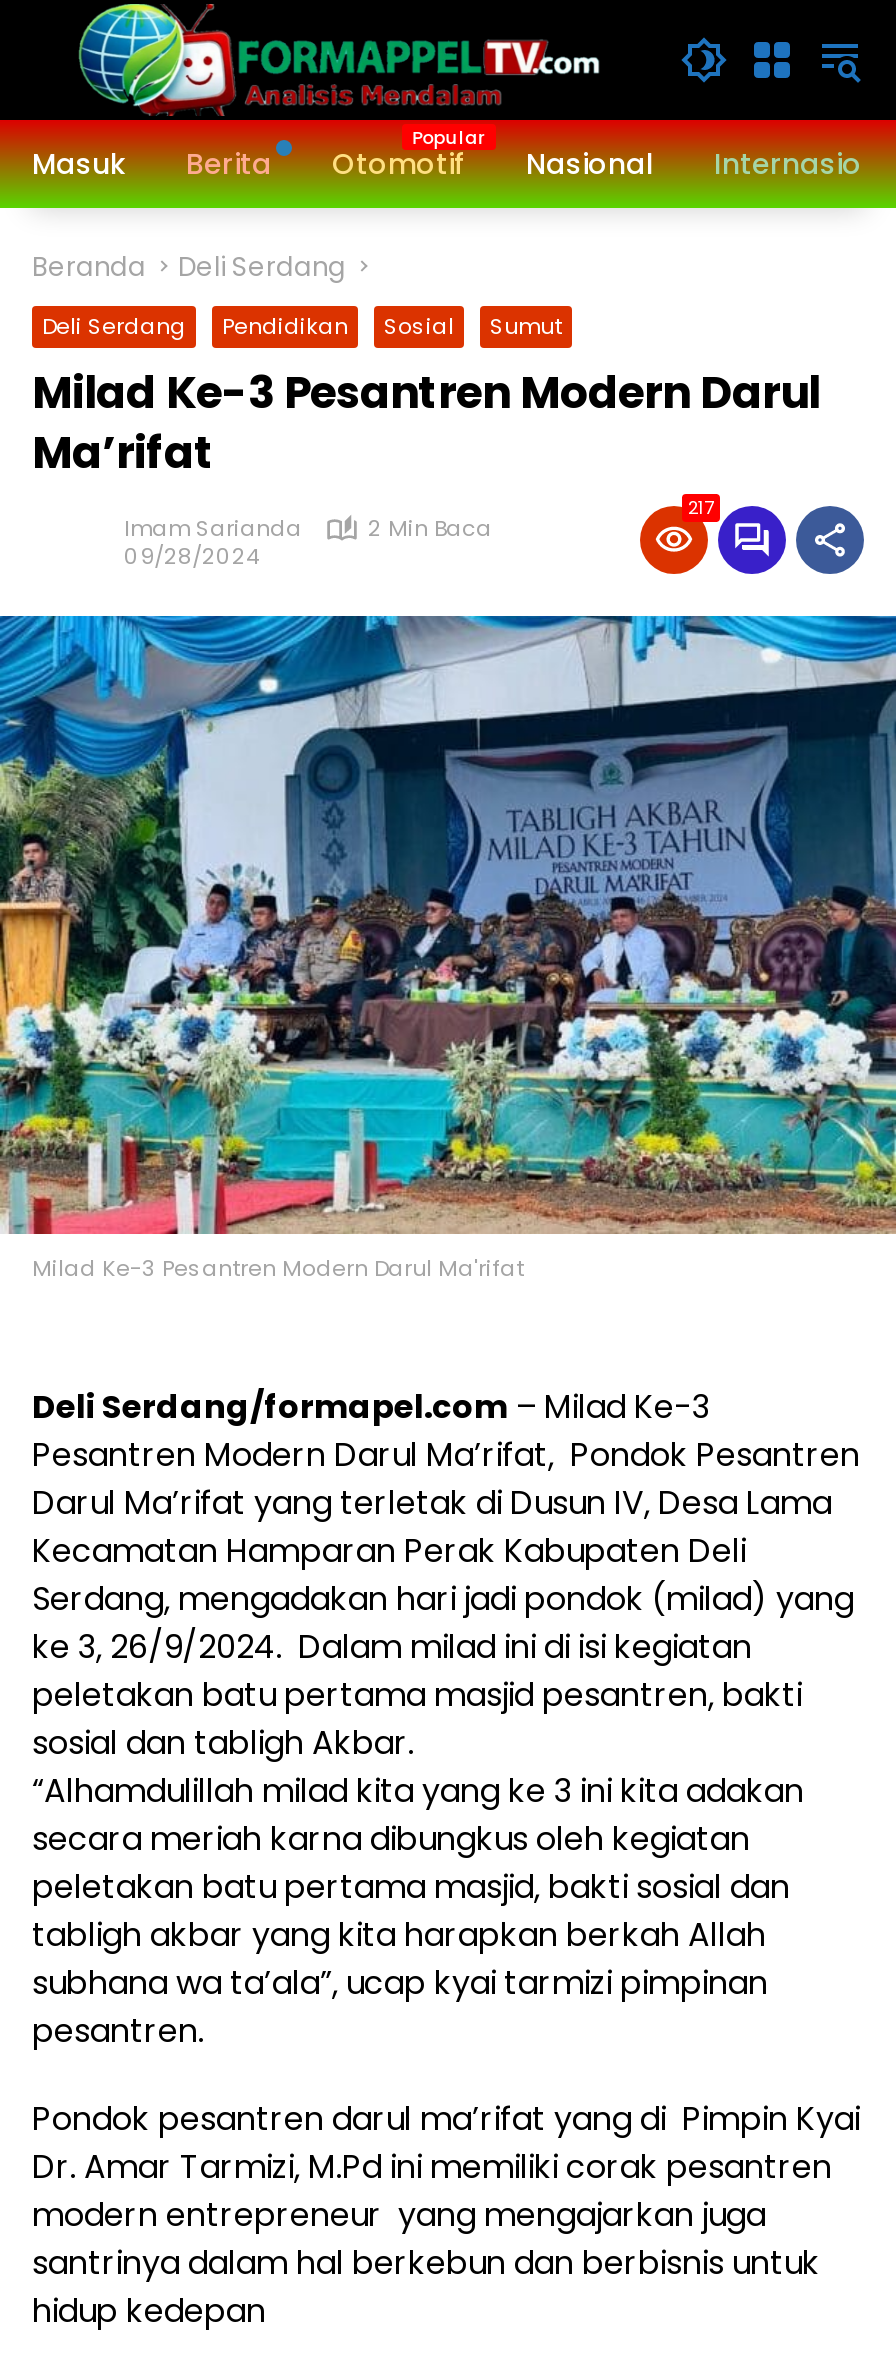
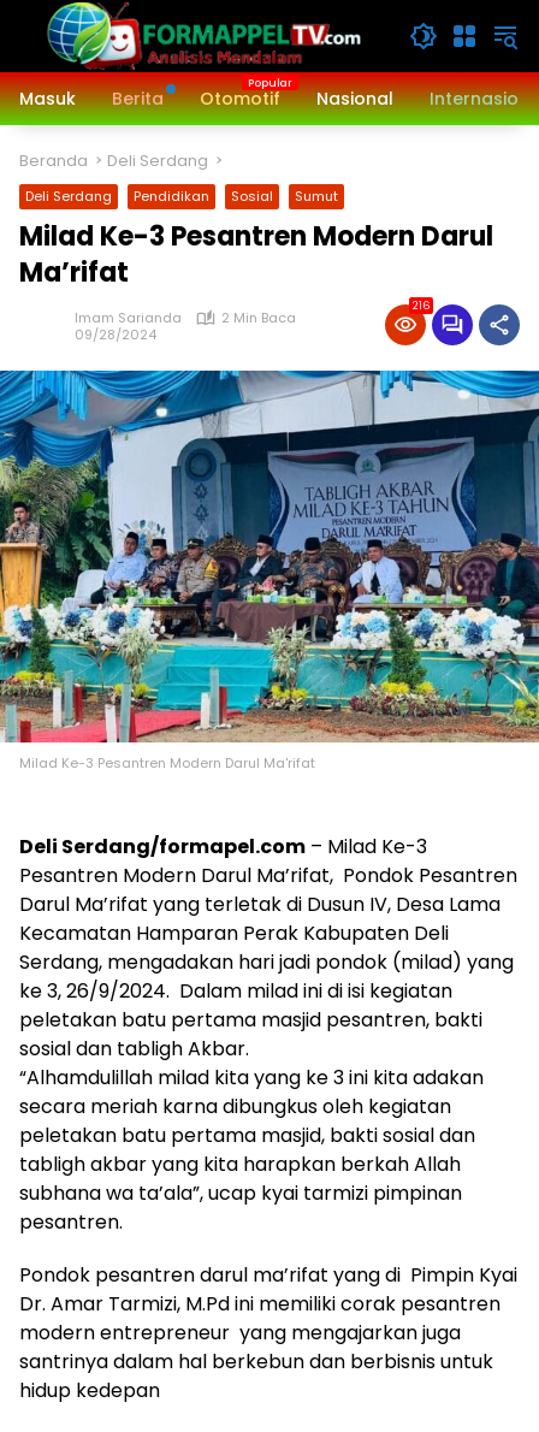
- 217
+ 216
